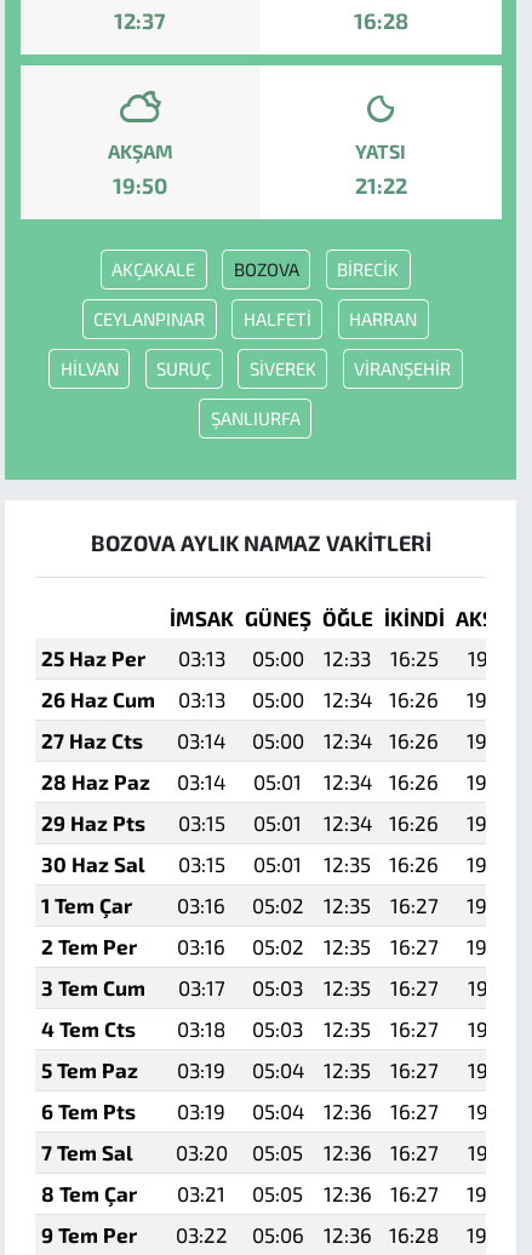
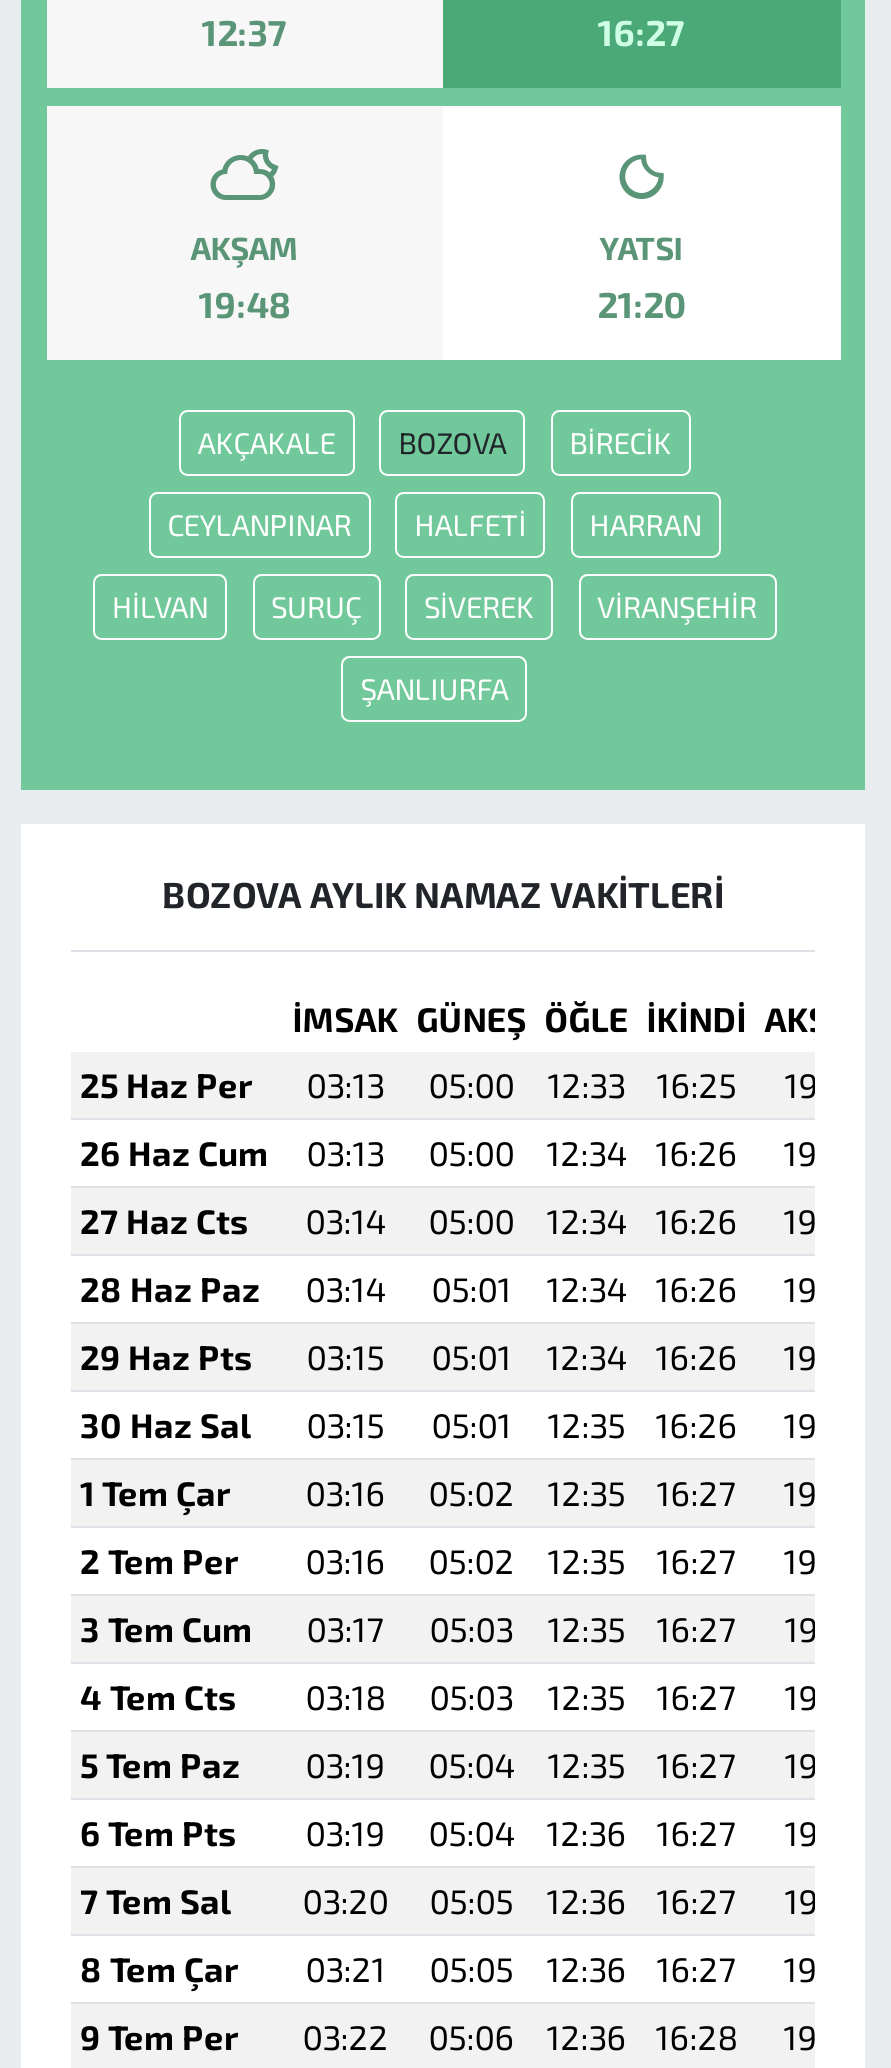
- 16:28
+ 16:27

- 19:50
+ 19:48

- 21:22
+ 21:20
